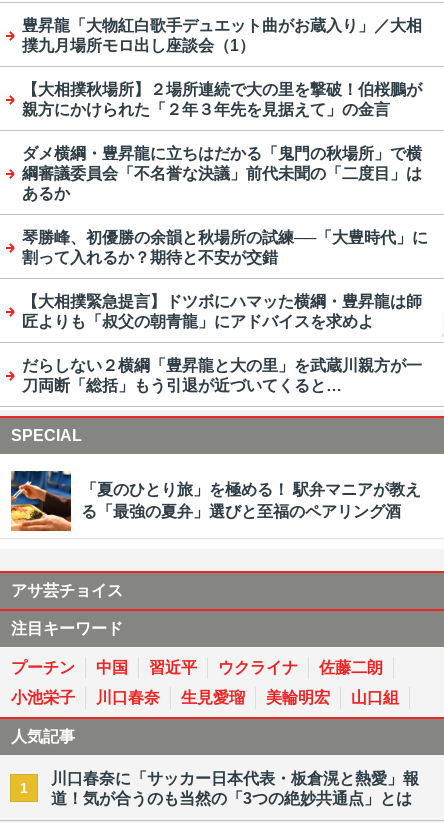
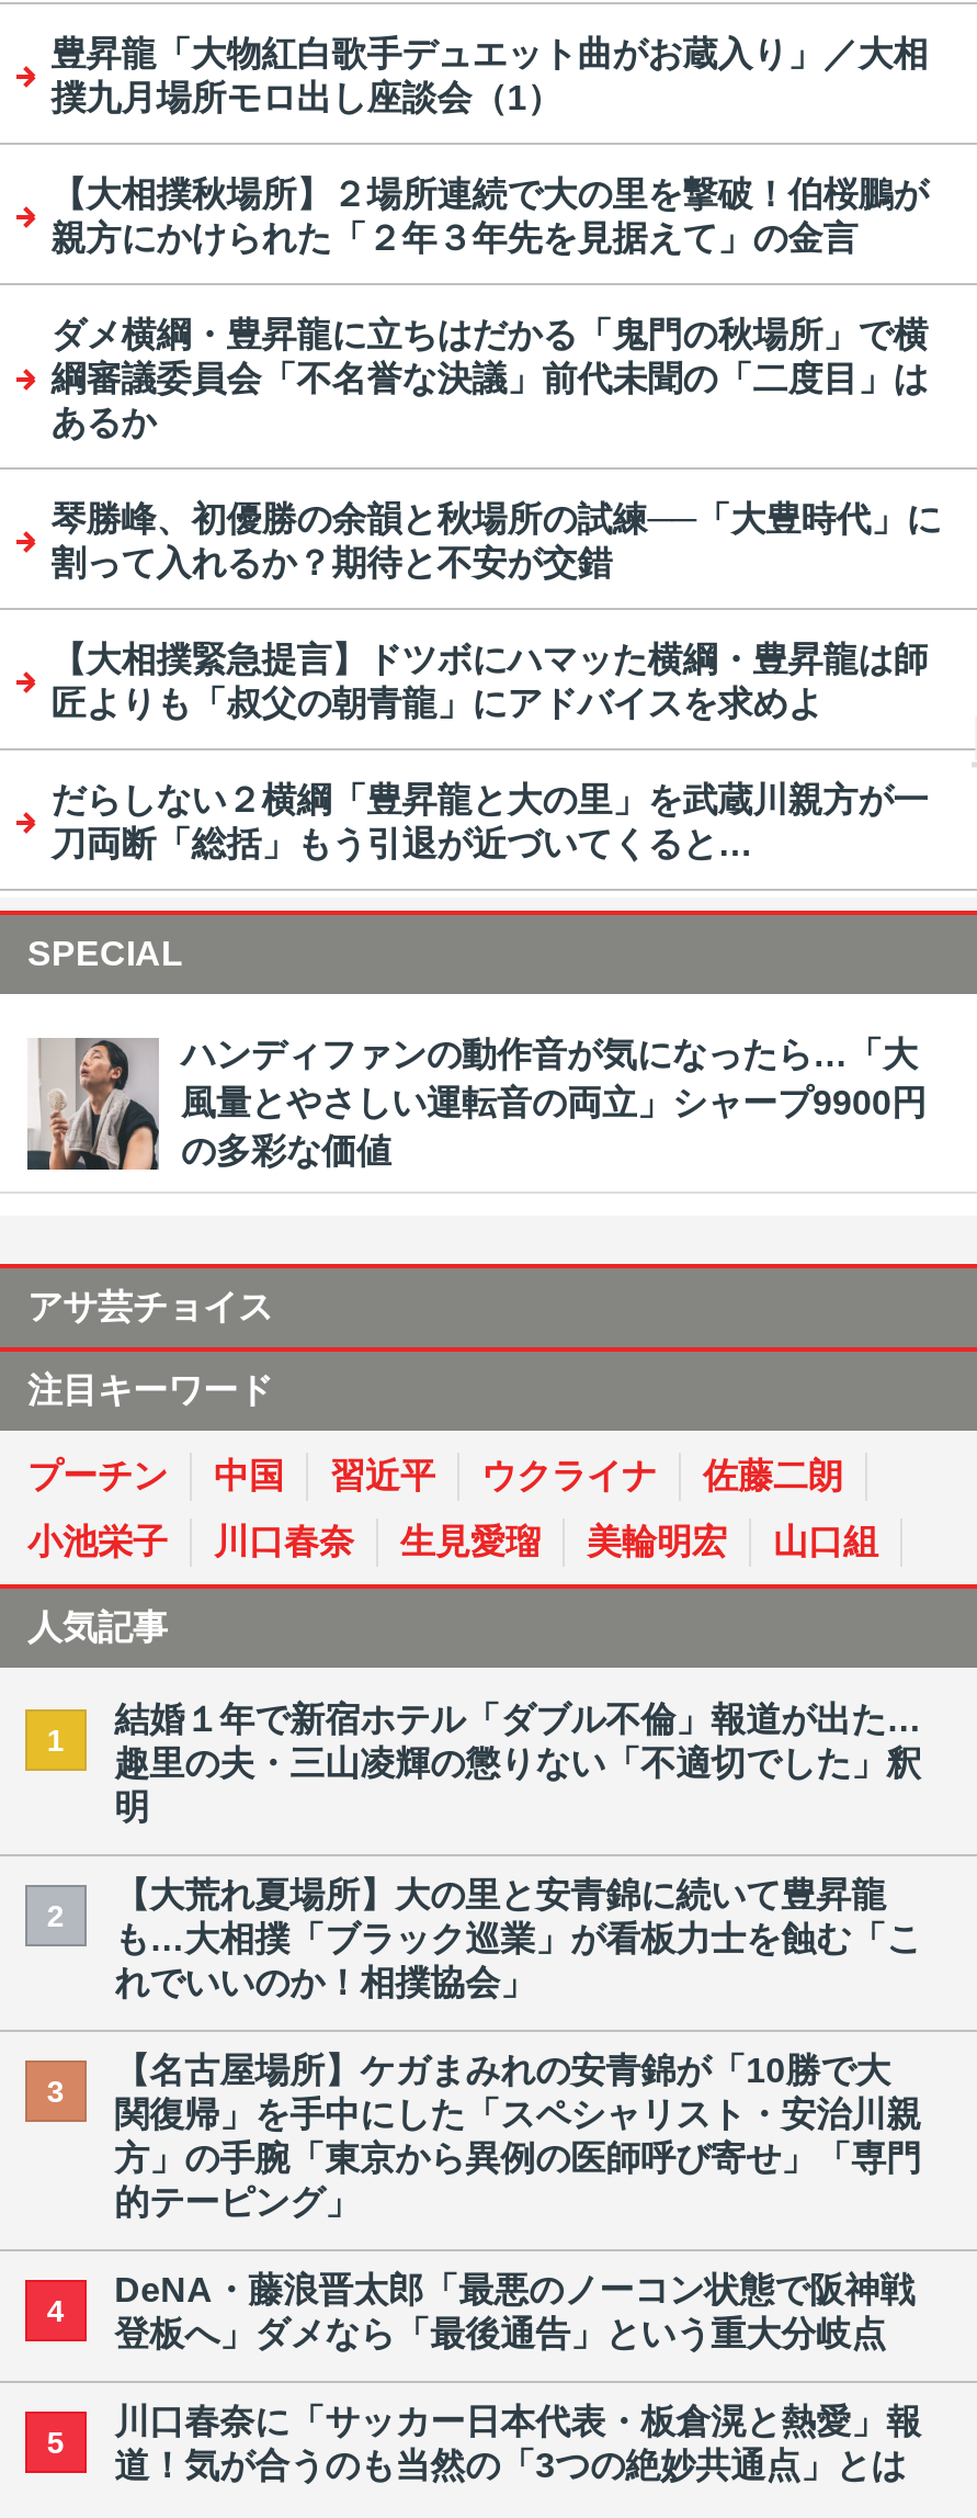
- [image]
- 「夏のひとり旅」を極める！ 駅弁マニアが教え
- る「最強の夏弁」選びと至福のペアリング酒
+ [image]
+ ハンディファンの動作音が気になったら…「大
+ 風量とやさしい運転音の両立」シャープ9900円
+ の多彩な価値

+ 結婚１年で新宿ホテル「ダブル不倫」報道が出た…
+ 趣里の夫・三山凌輝の懲りない「不適切でした」釈
+ 明
+ 2

+ 【大荒れ夏場所】大の里と安青錦に続いて豊昇龍
+ も…大相撲「ブラック巡業」が看板力士を蝕む「こ
+ れでいいのか！相撲協会」
+ 3

+ 【名古屋場所】ケガまみれの安青錦が「10勝で大
+ 関復帰」を手中にした「スペシャリスト・安治川親
+ 方」の手腕「東京から異例の医師呼び寄せ」「専門
+ 的テーピング」
+ 4

+ DeNA・藤浪晋太郎「最悪のノーコン状態で阪神戦
+ 登板へ」ダメなら「最後通告」という重大分岐点
+ 5
